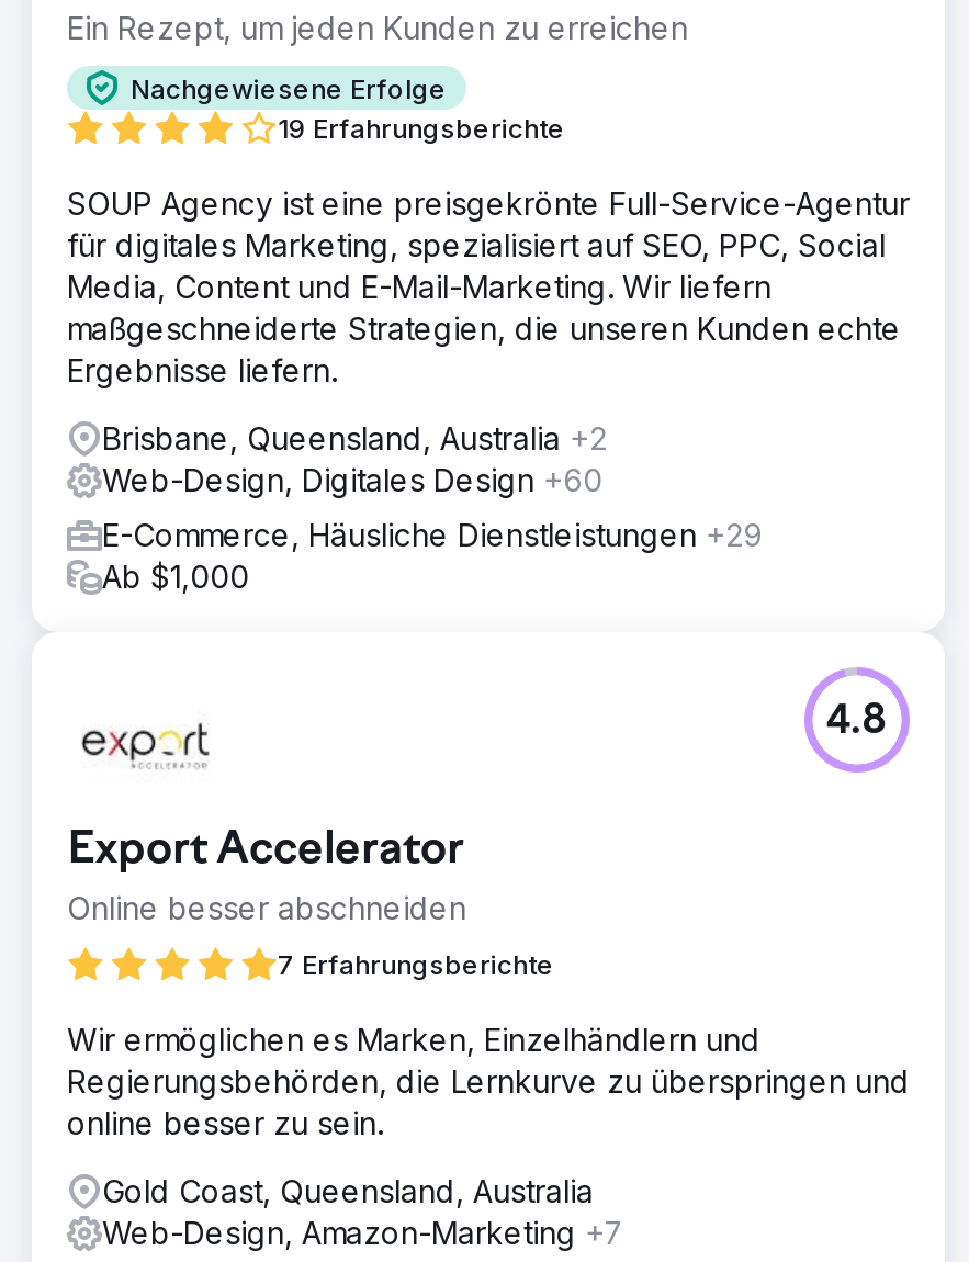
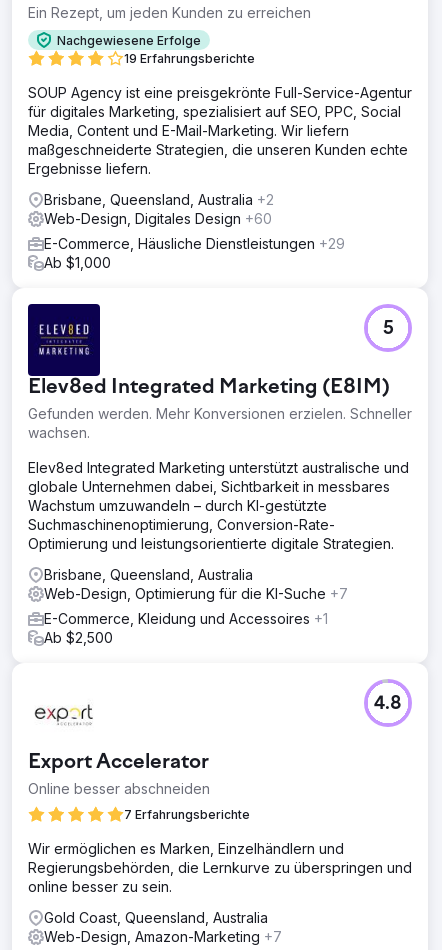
+ [image]
+ Elev8ed Integrated Marketing (E8IM)
+ Gefunden werden. Mehr Konversionen erzielen. Schneller
+ wachsen.

+ Elev8ed Integrated Marketing unterstützt australische und
+ globale Unternehmen dabei, Sichtbarkeit in messbares
+ Wachstum umzuwandeln – durch KI-gestützte
+ Suchmaschinenoptimierung, Conversion-Rate-
+ Optimierung und leistungsorientierte digitale Strategien.
+ Brisbane, Queensland, Australia
+ Web-Design, Optimierung für die KI-Suche +7
+ E-Commerce, Kleidung und Accessoires +1
+ Ab $2,500

+ 5
